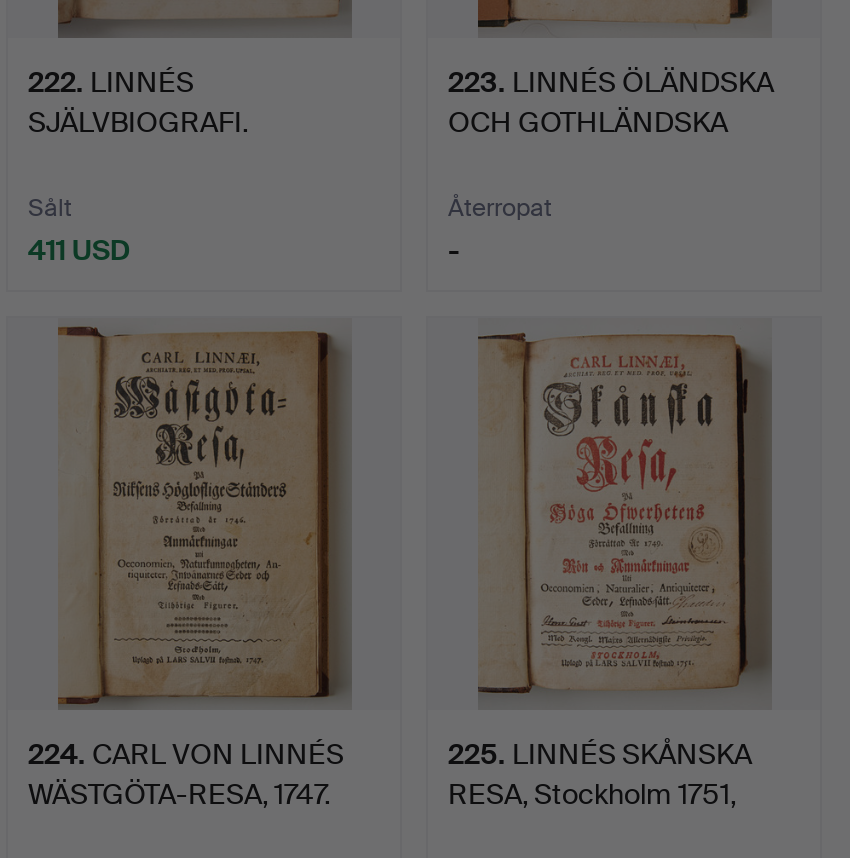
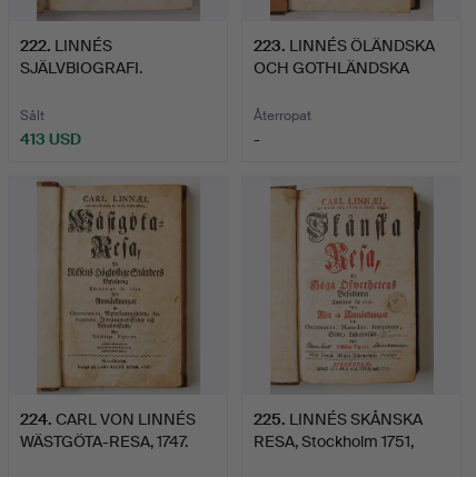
- 411 USD
+ 413 USD
